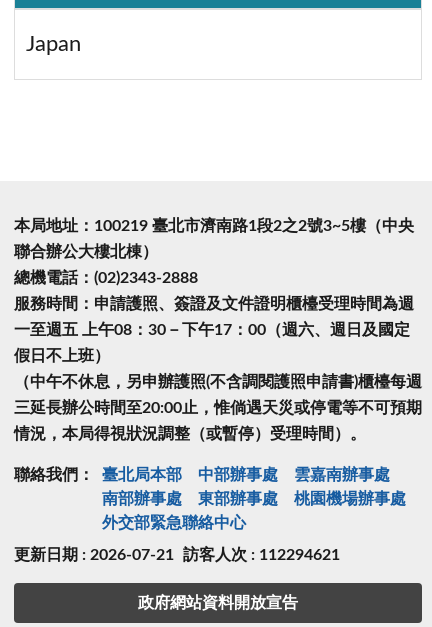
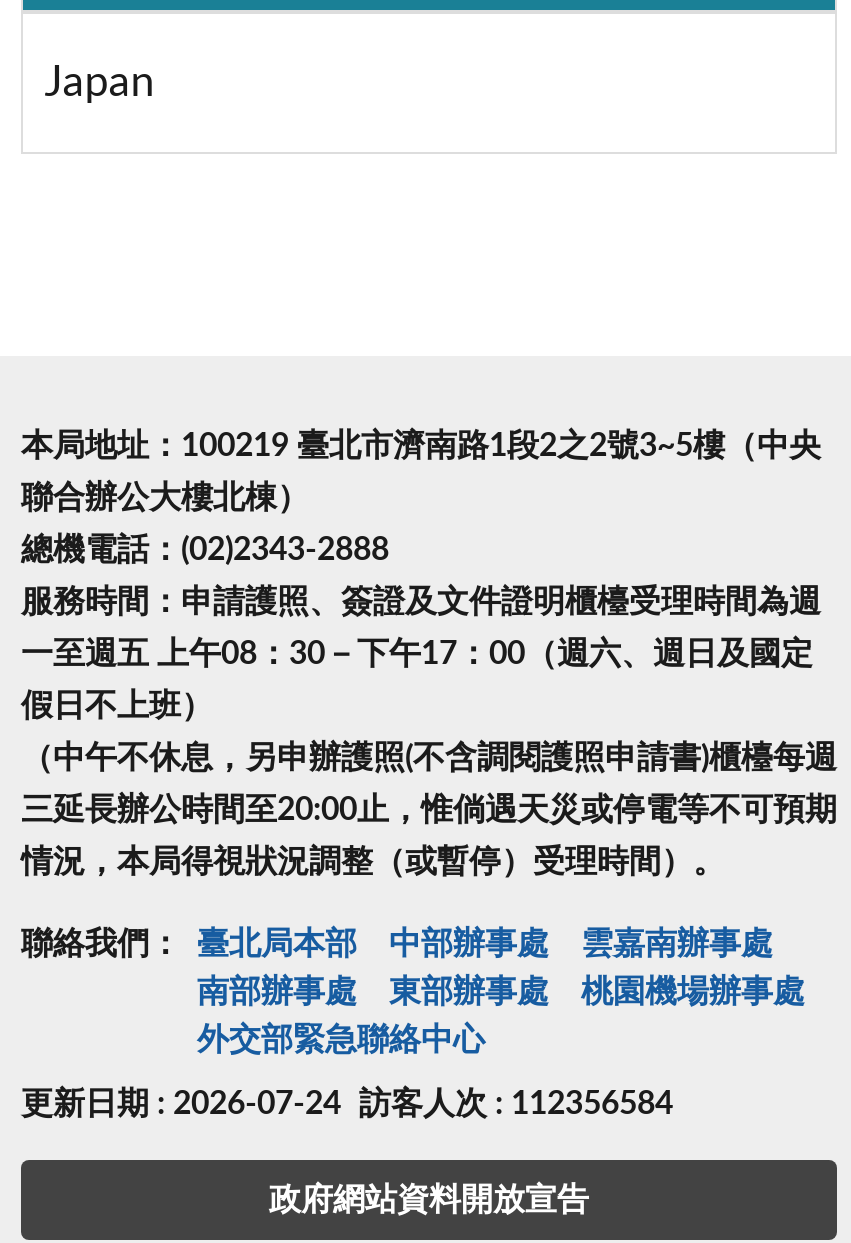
- 更新日期 : 2026-07-21 訪客人次 : 112294621
+ 更新日期 : 2026-07-24 訪客人次 : 112356584
